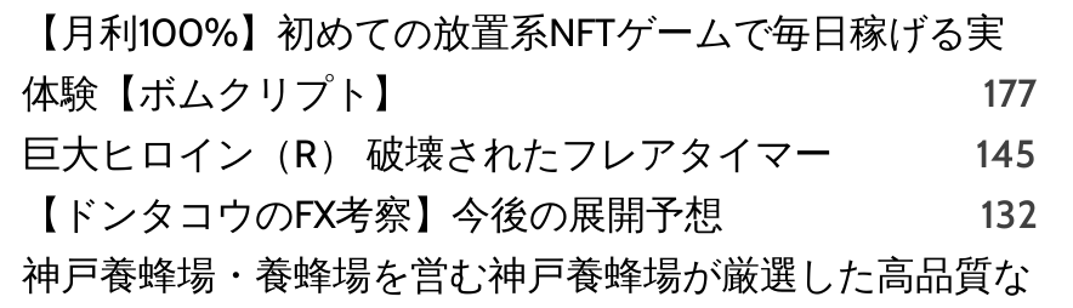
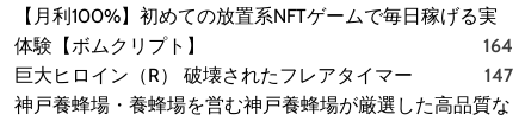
- 177
+ 164

- 145
- 【ドンタコウのFX考察】今後の展開予想
- 132
+ 147
